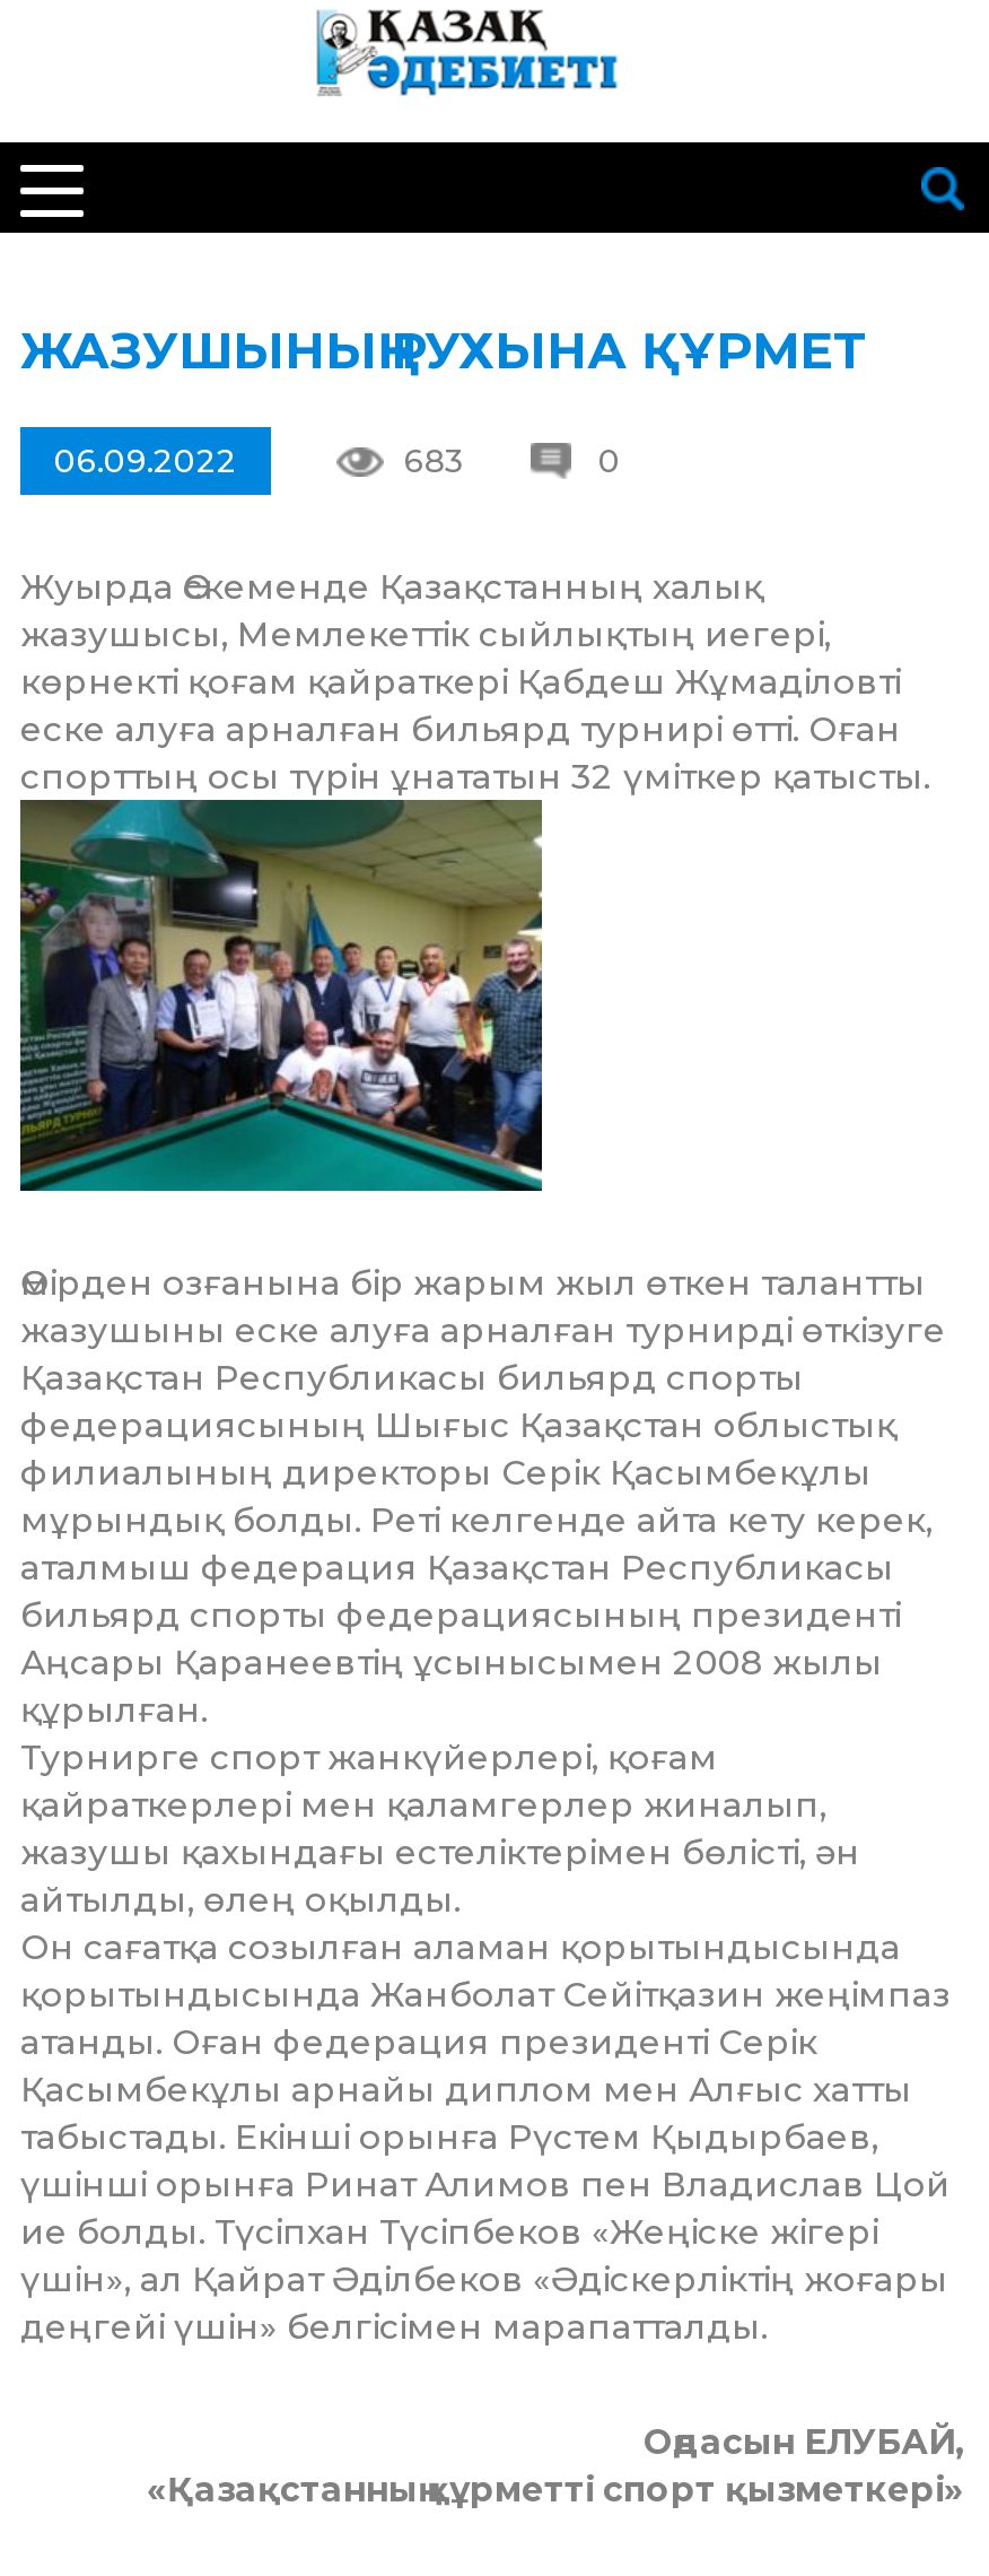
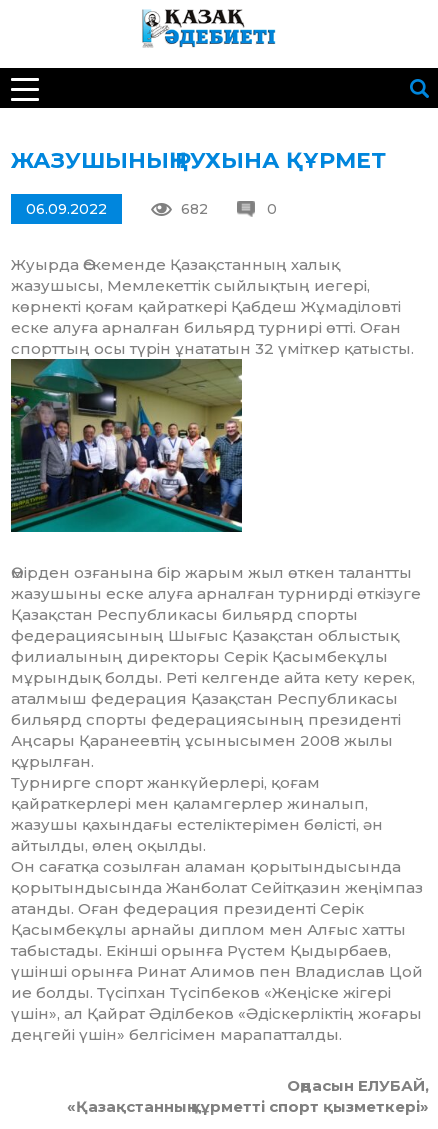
- 683
+ 682
